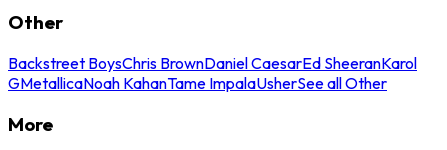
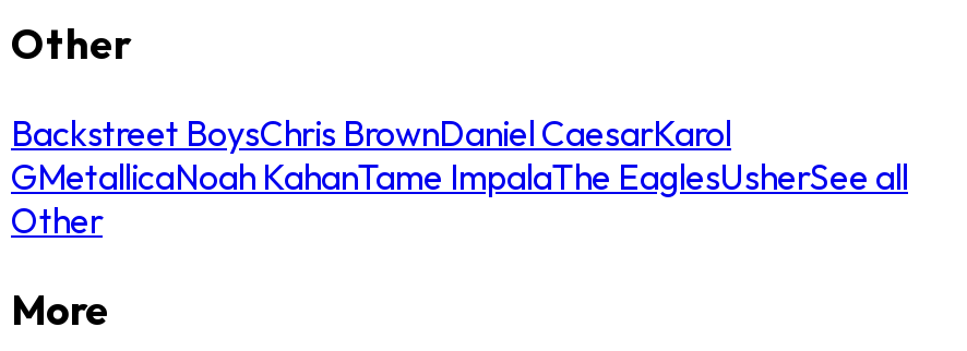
- Backstreet BoysChris BrownDaniel CaesarEd SheeranKarol
- GMetallicaNoah KahanTame ImpalaUsherSee all Other
+ Backstreet BoysChris BrownDaniel CaesarKarol
+ GMetallicaNoah KahanTame ImpalaThe EaglesUsherSee all
+ Other
